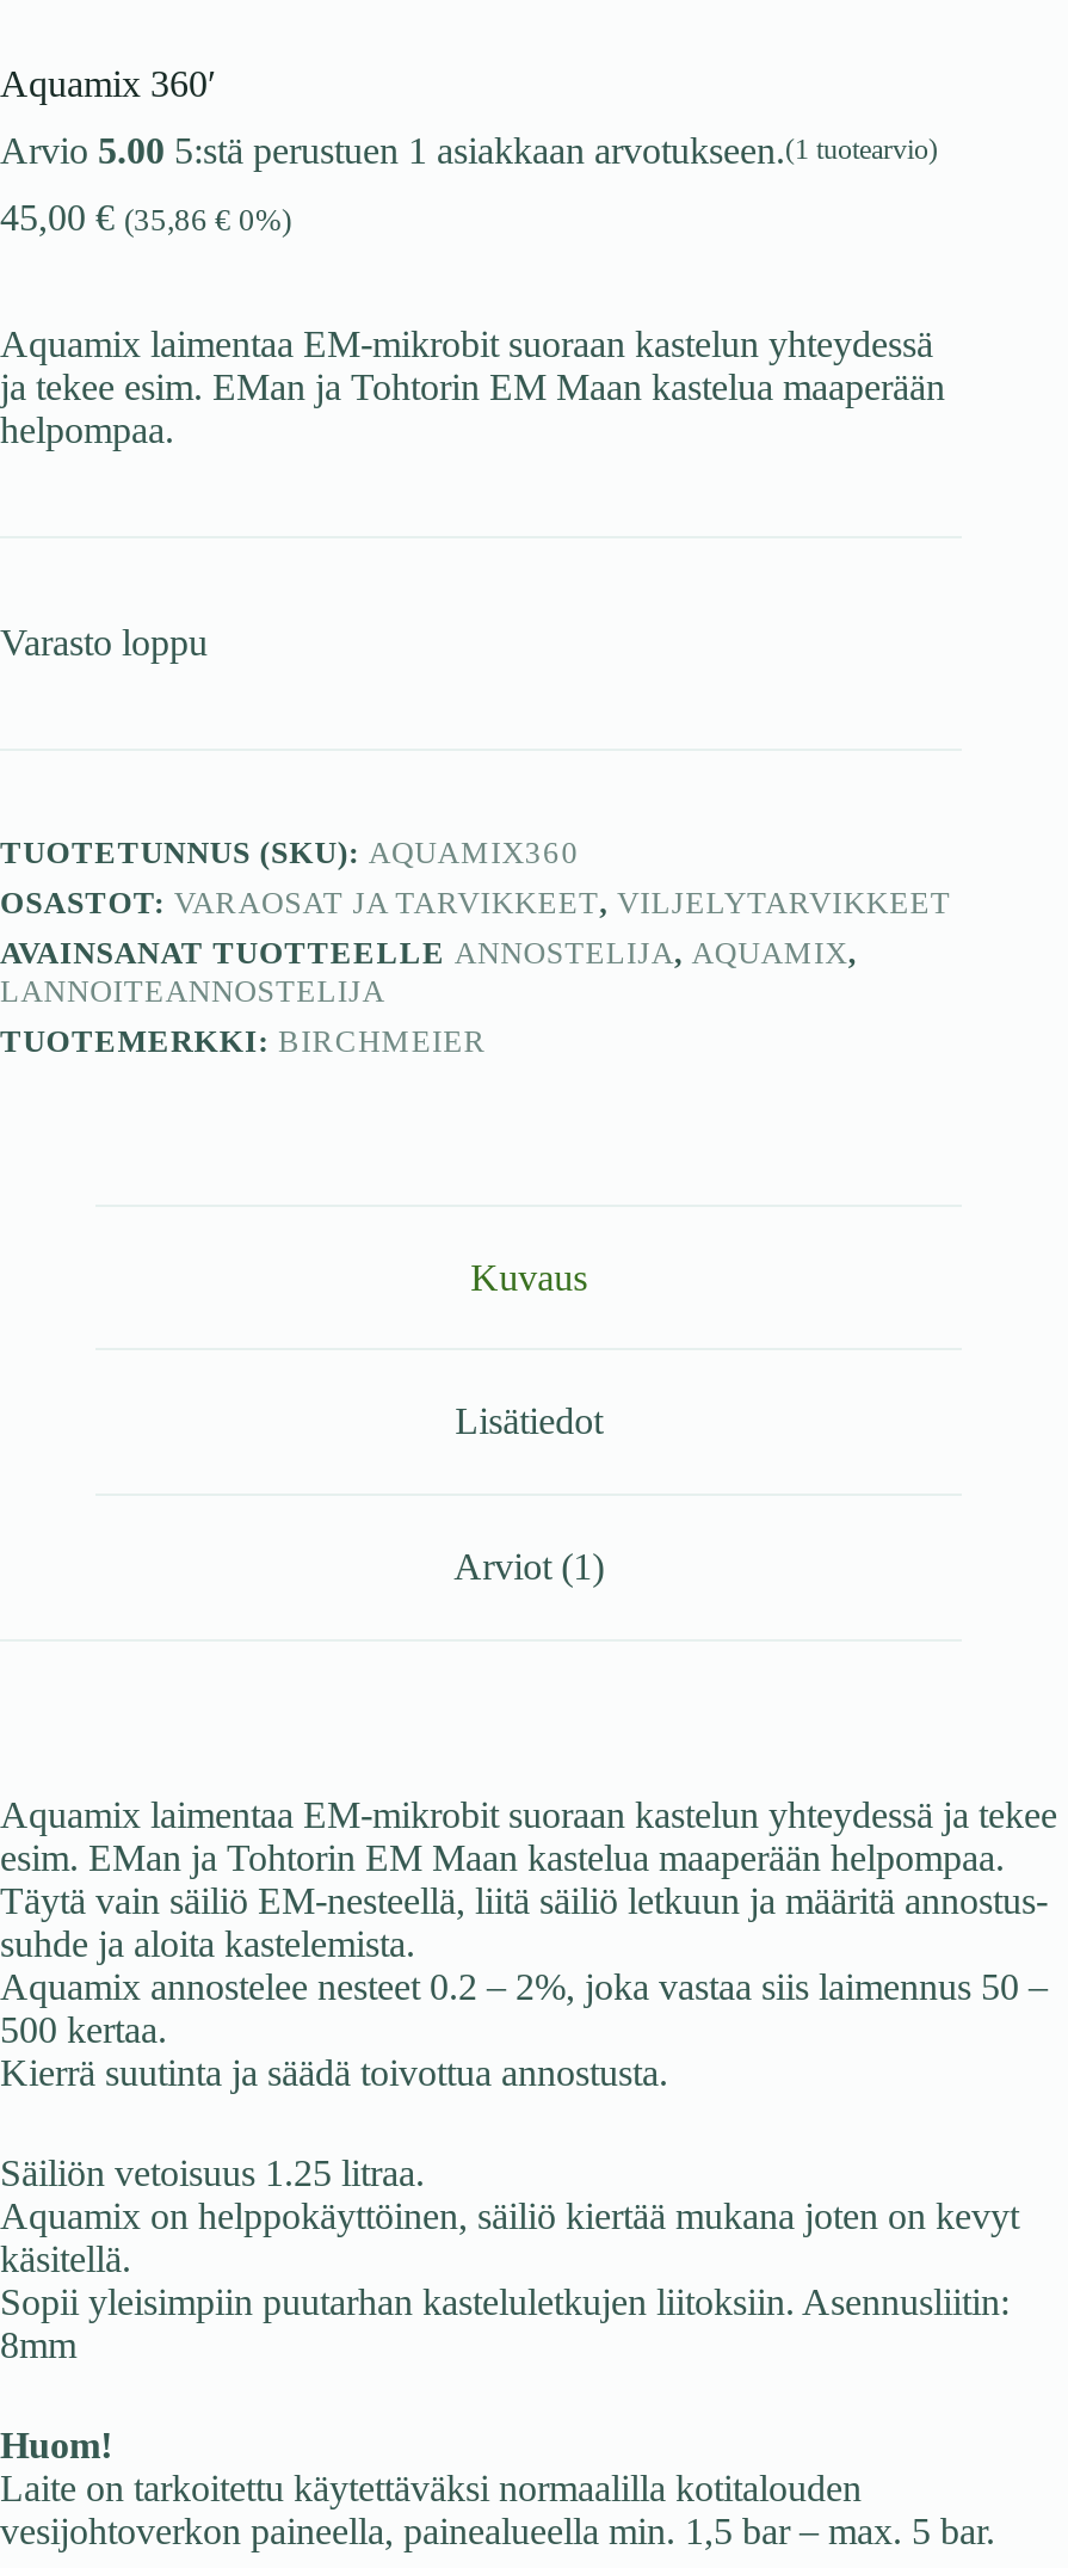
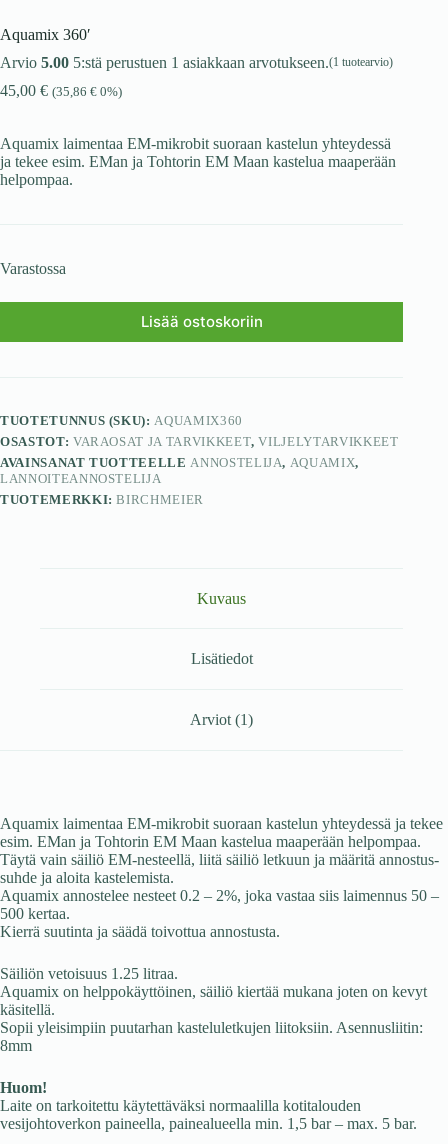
- Varasto loppu
+ Varastossa
+ Lisää ostoskoriin
